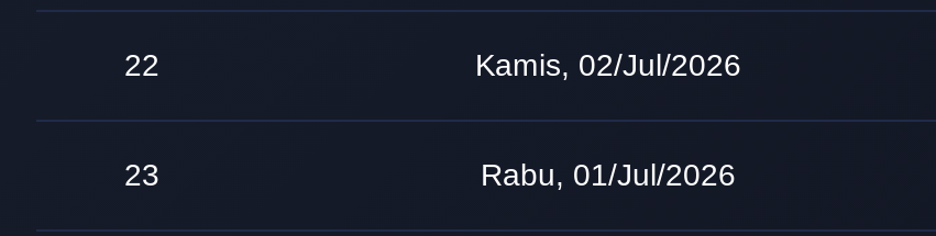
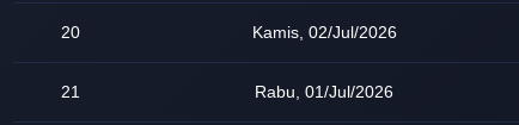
- 22
+ 20

- 23
+ 21
